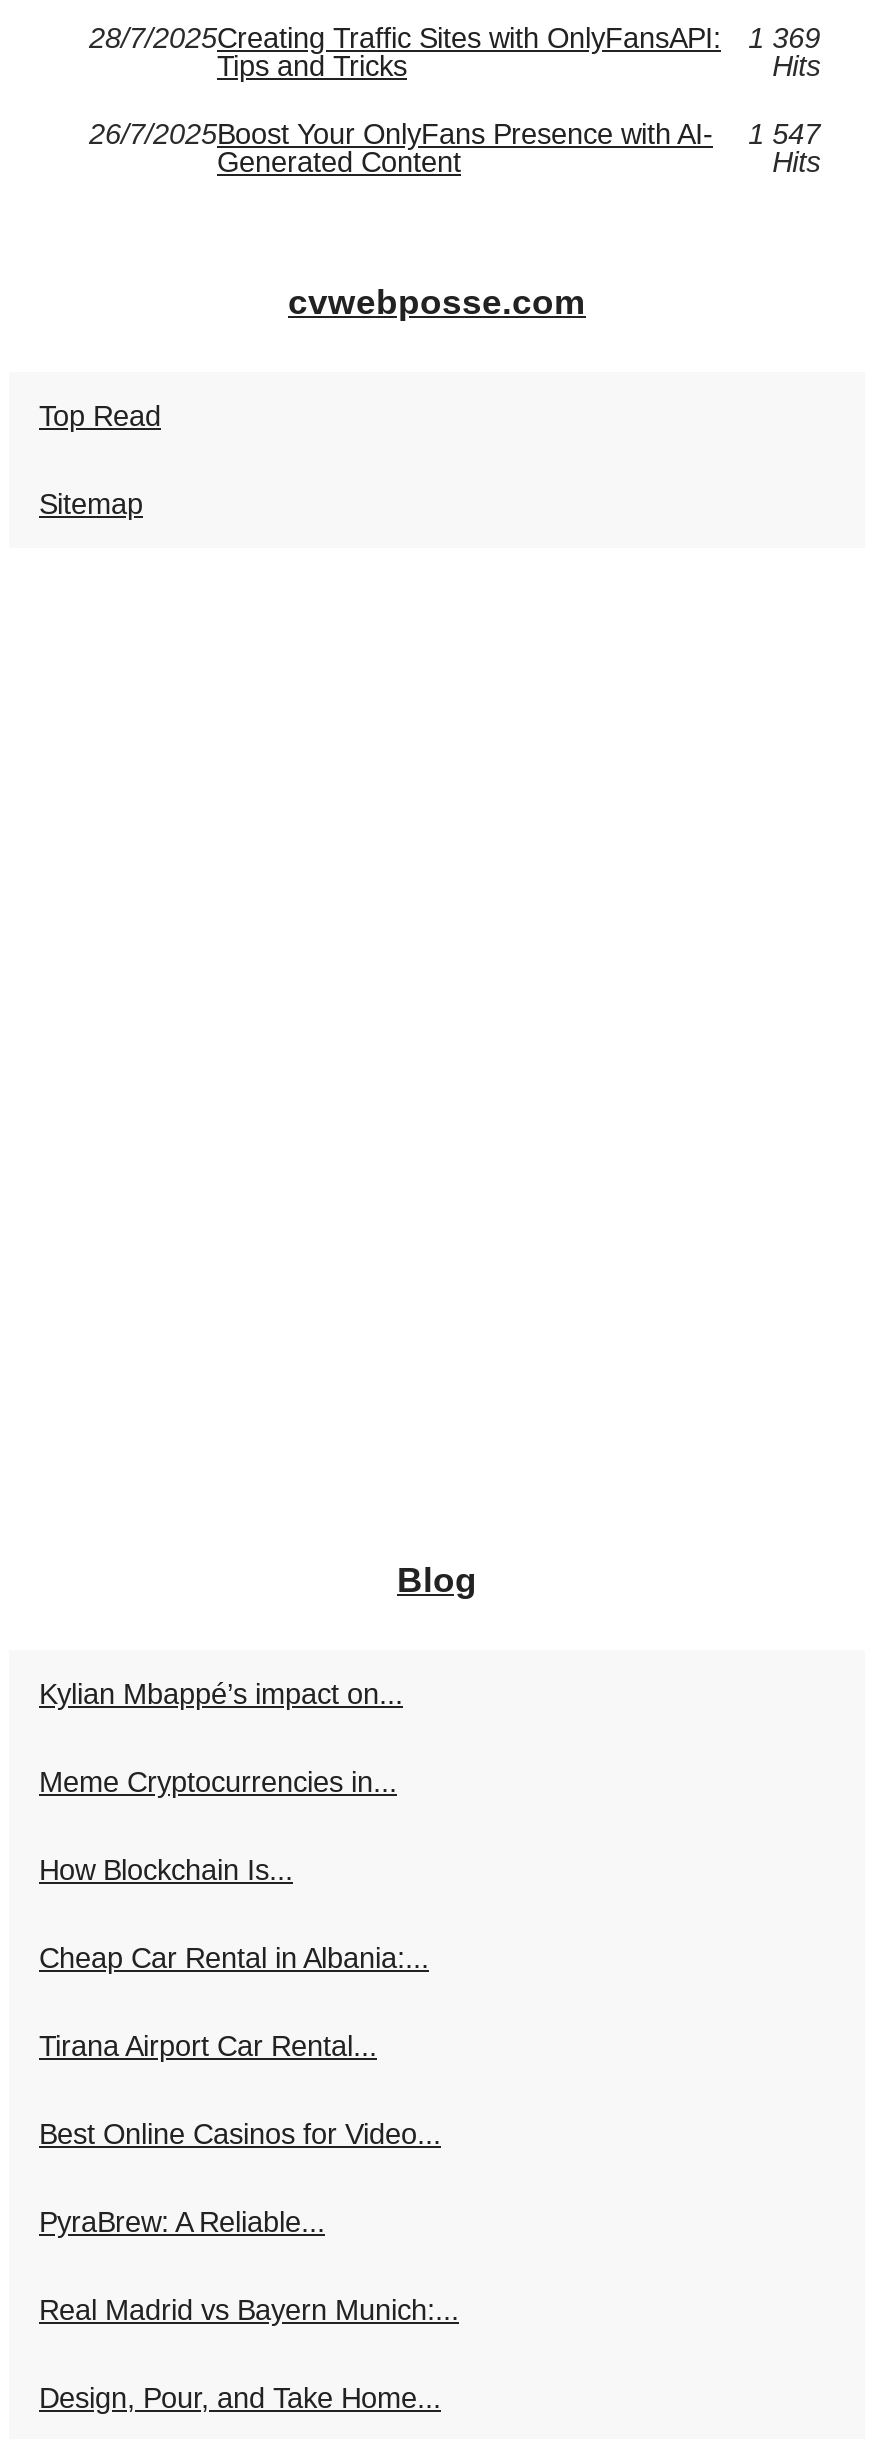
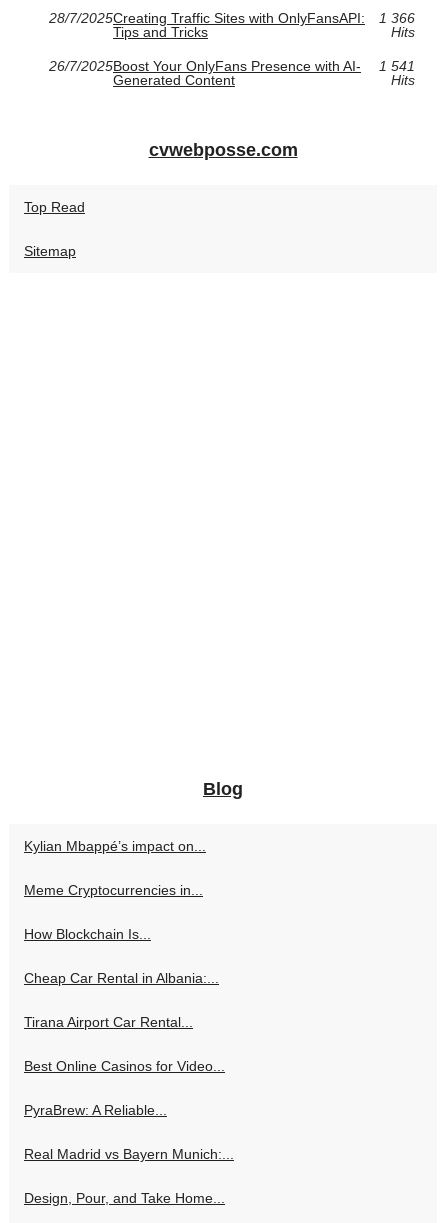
- 28/7/2025Creating Traffic Sites with OnlyFansAPI: 1 369
+ 28/7/2025Creating Traffic Sites with OnlyFansAPI: 1 366

- 26/7/2025Boost Your OnlyFans Presence with AI- 1 547
+ 26/7/2025Boost Your OnlyFans Presence with AI- 1 541
